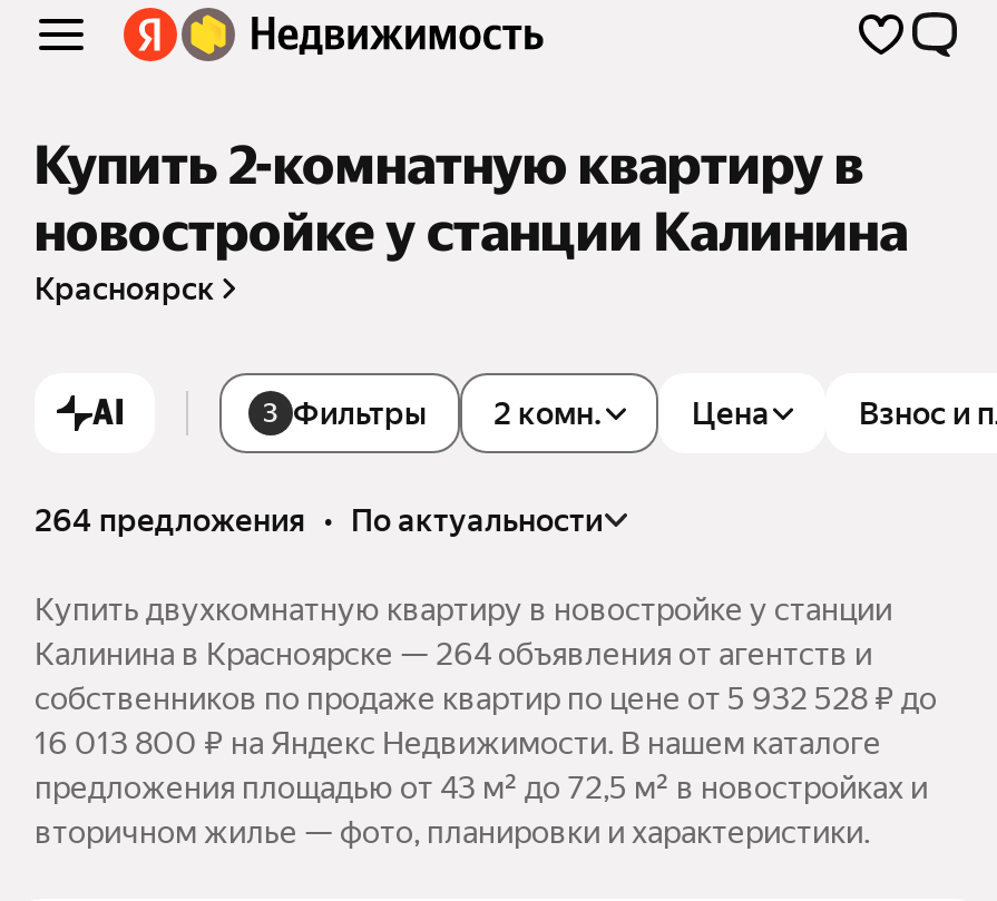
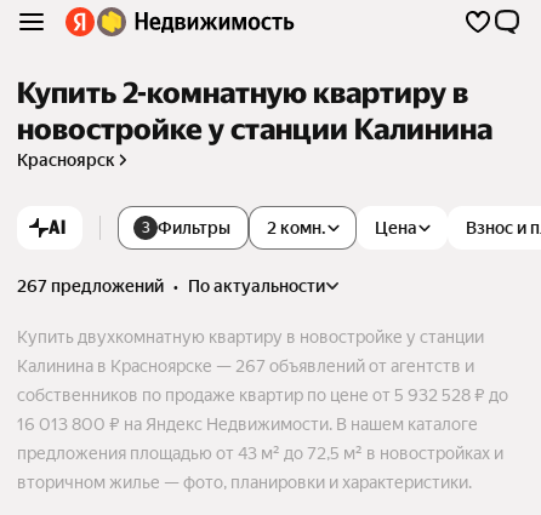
- 264 предложения • по актуальности
+ 267 предложений • по актуальности

- Калинина в Красноярске — 264 объявления от агентств и
+ Калинина в Красноярске — 267 объявлений от агентств и
